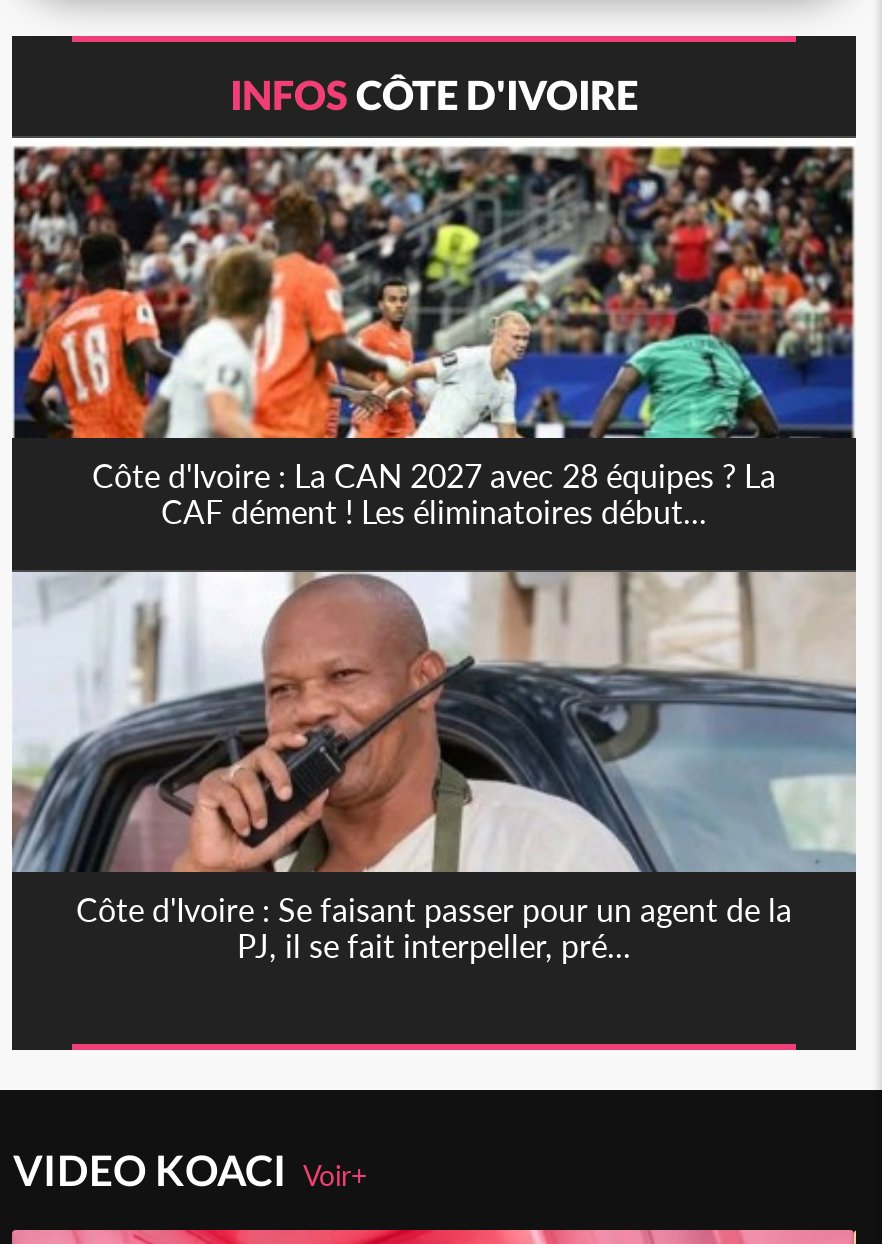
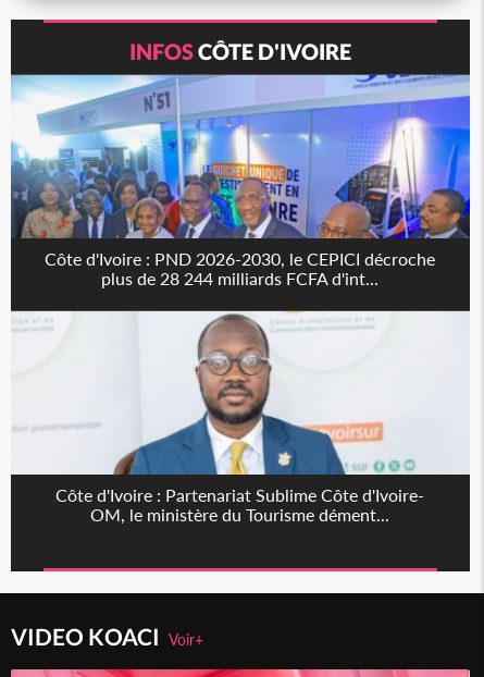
- [image]
- Côte d'Ivoire : La CAN 2027 avec 28 équipes ? La
- CAF dément ! Les éliminatoires début...
+ [image]
+ Côte d'Ivoire : PND 2026-2030, le CEPICI décroche
+ plus de 28 244 milliards FCFA d'int...

- [image]
- Côte d'Ivoire : Se faisant passer pour un agent de la
- PJ, il se fait interpeller, pré...
+ [image]
+ Côte d'Ivoire : Partenariat Sublime Côte d'Ivoire-
+ OM, le ministère du Tourisme dément...
